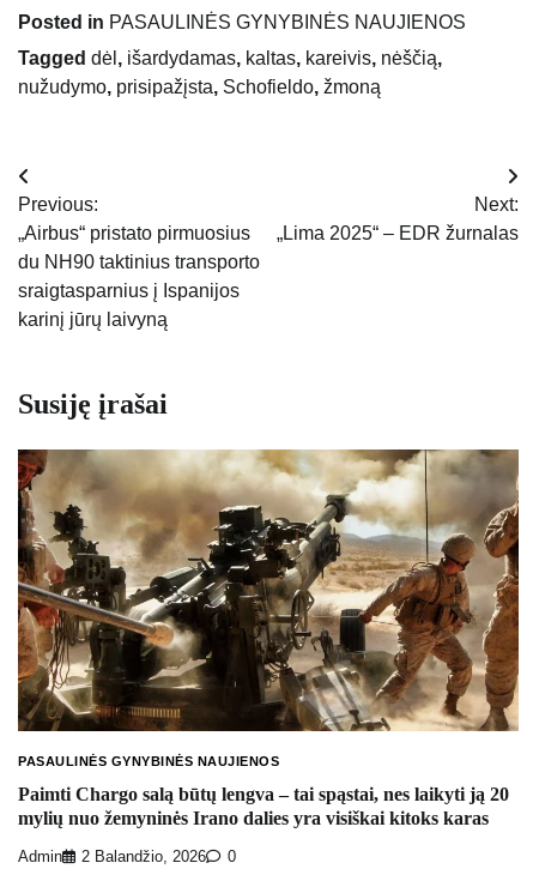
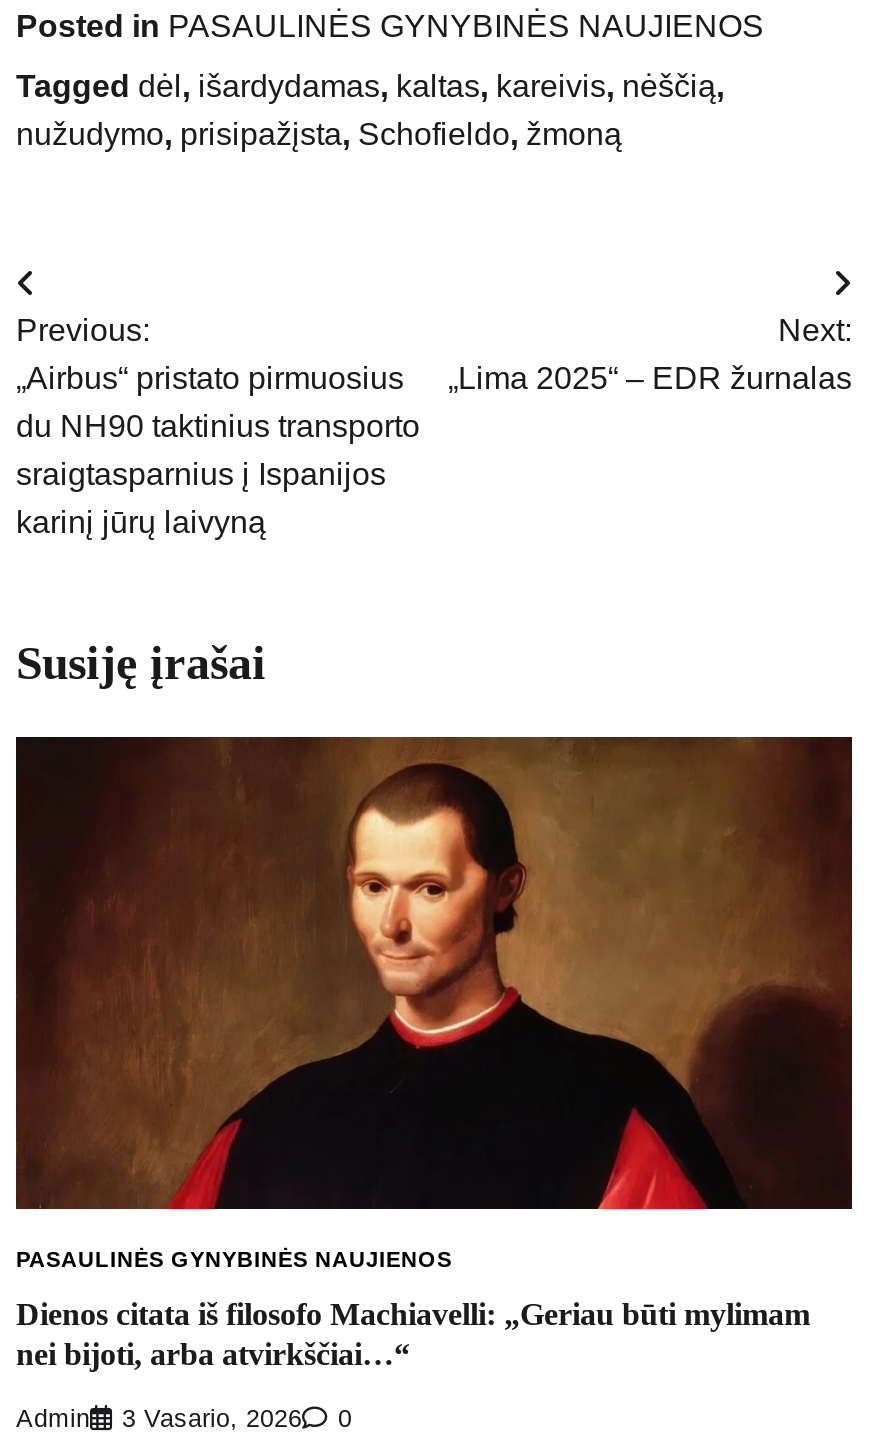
- [image]
+ [image]

- Paimti Chargo salą būtų lengva – tai spąstai, nes laikyti ją 20
- mylių nuo žemyninės Irano dalies yra visiškai kitoks karas
+ Dienos citata iš filosofo Machiavelli: „Geriau būti mylimam
+ nei bijoti, arba atvirkščiai…“

- Admin 2 Balandžio, 2026 0
+ Admin 3 Vasario, 2026 0
